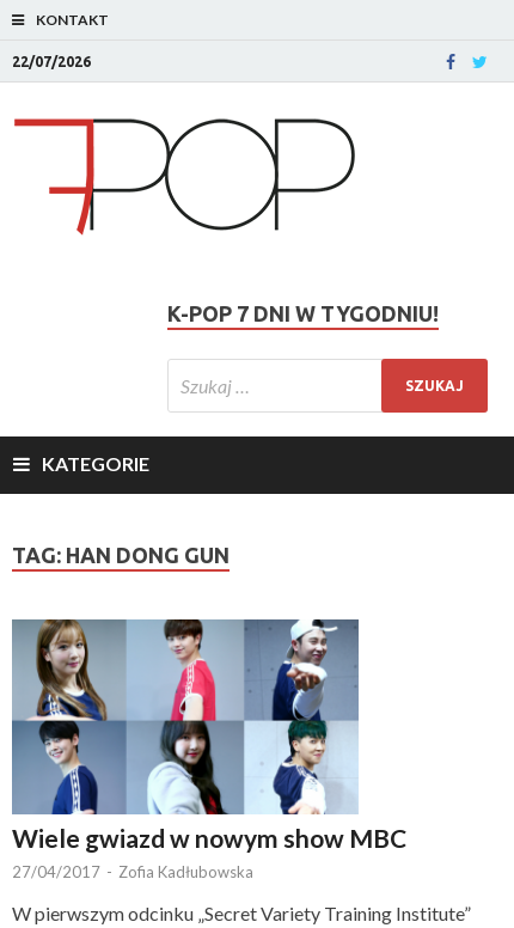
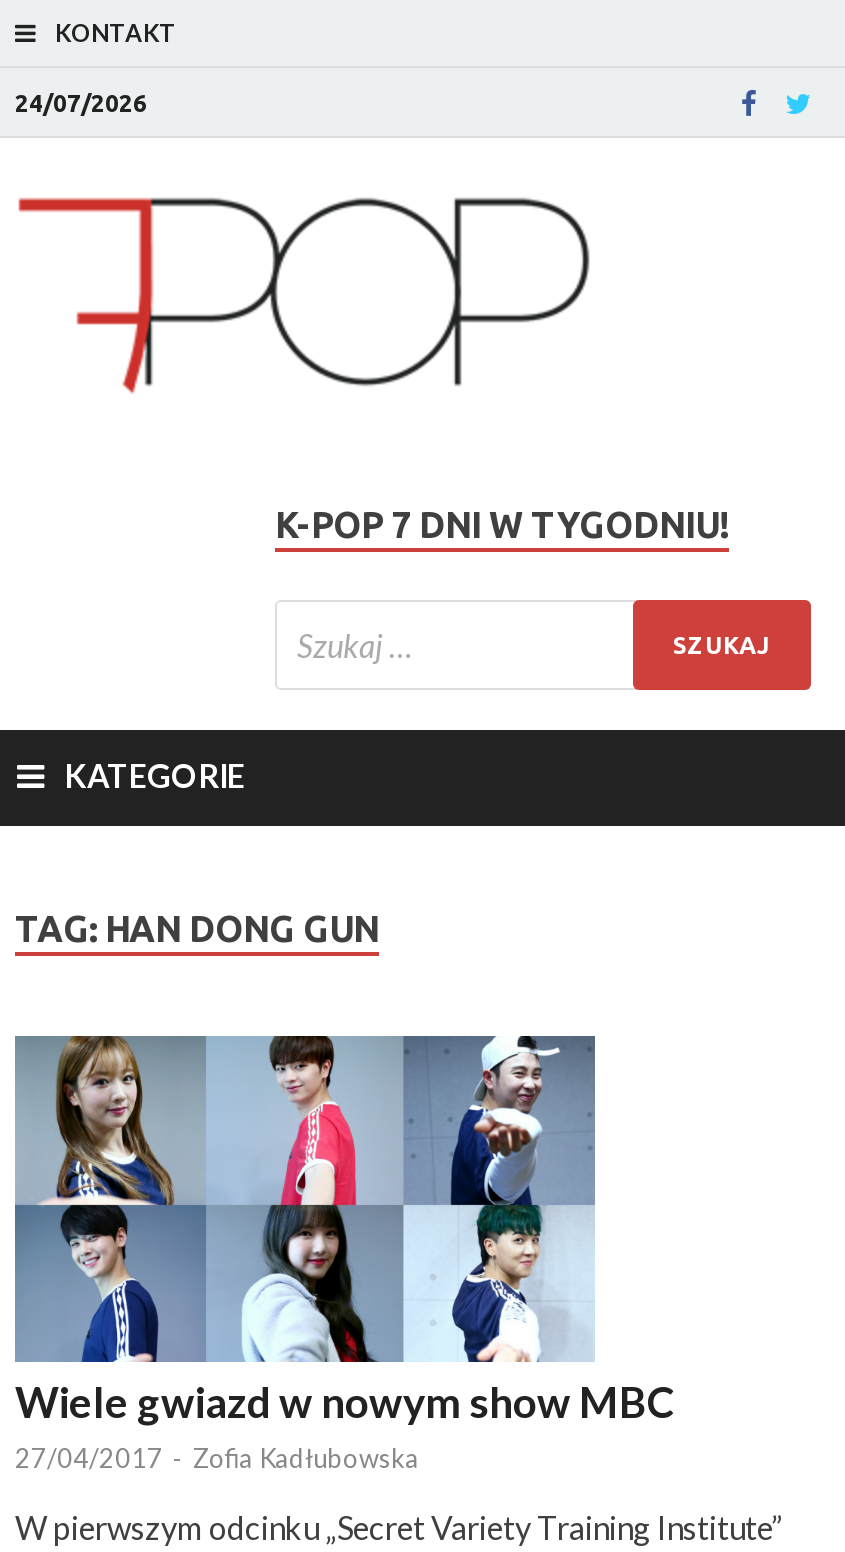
- 22/07/2026
+ 24/07/2026
